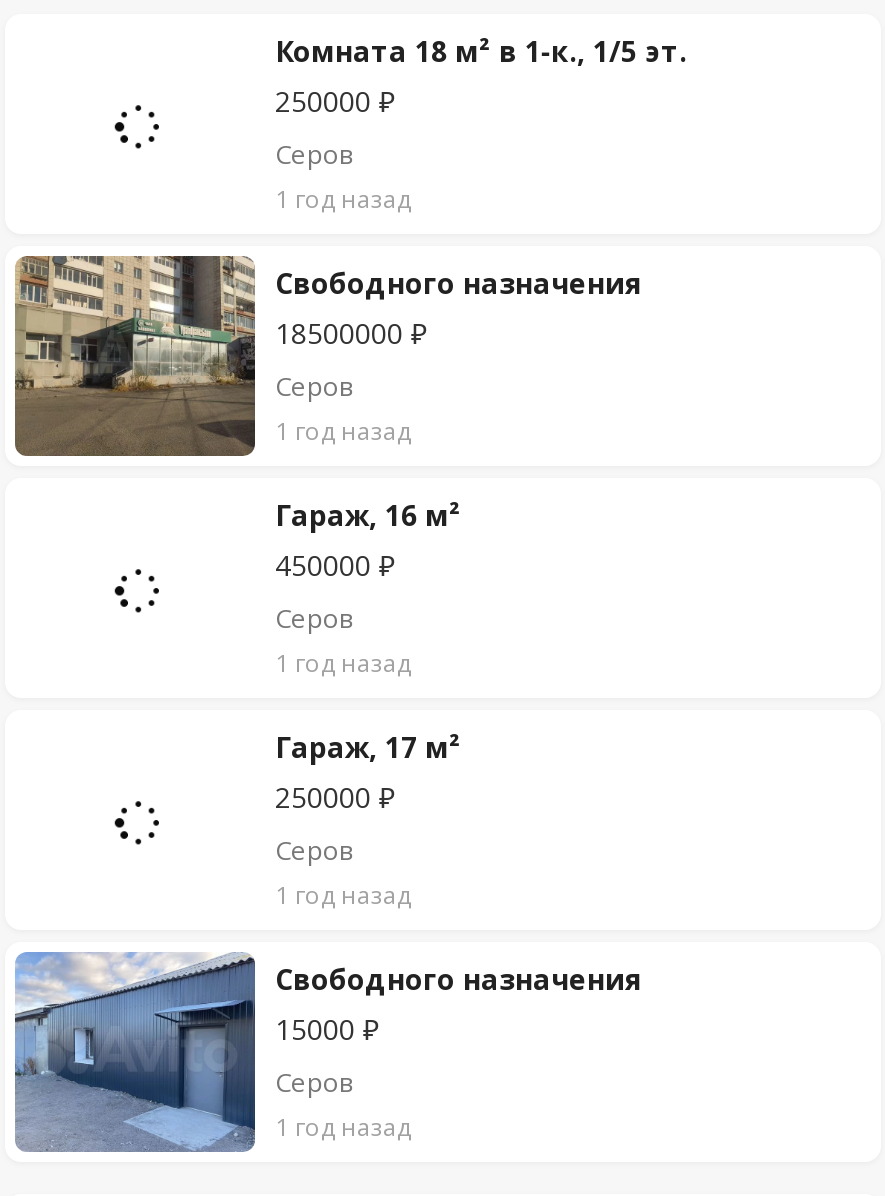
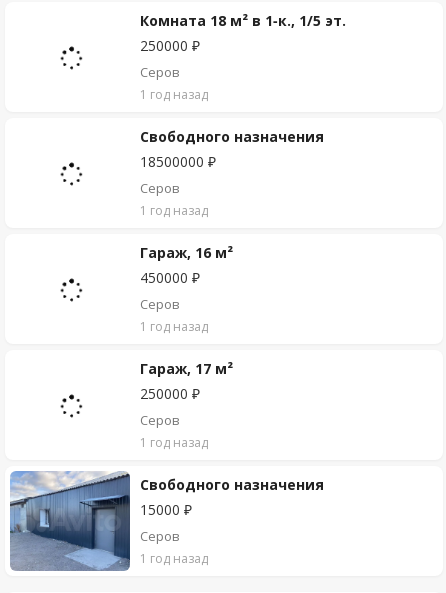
- [image]
